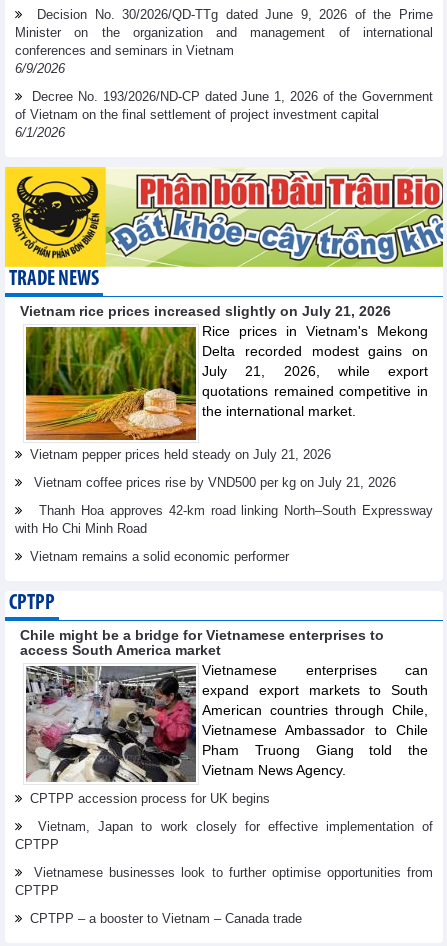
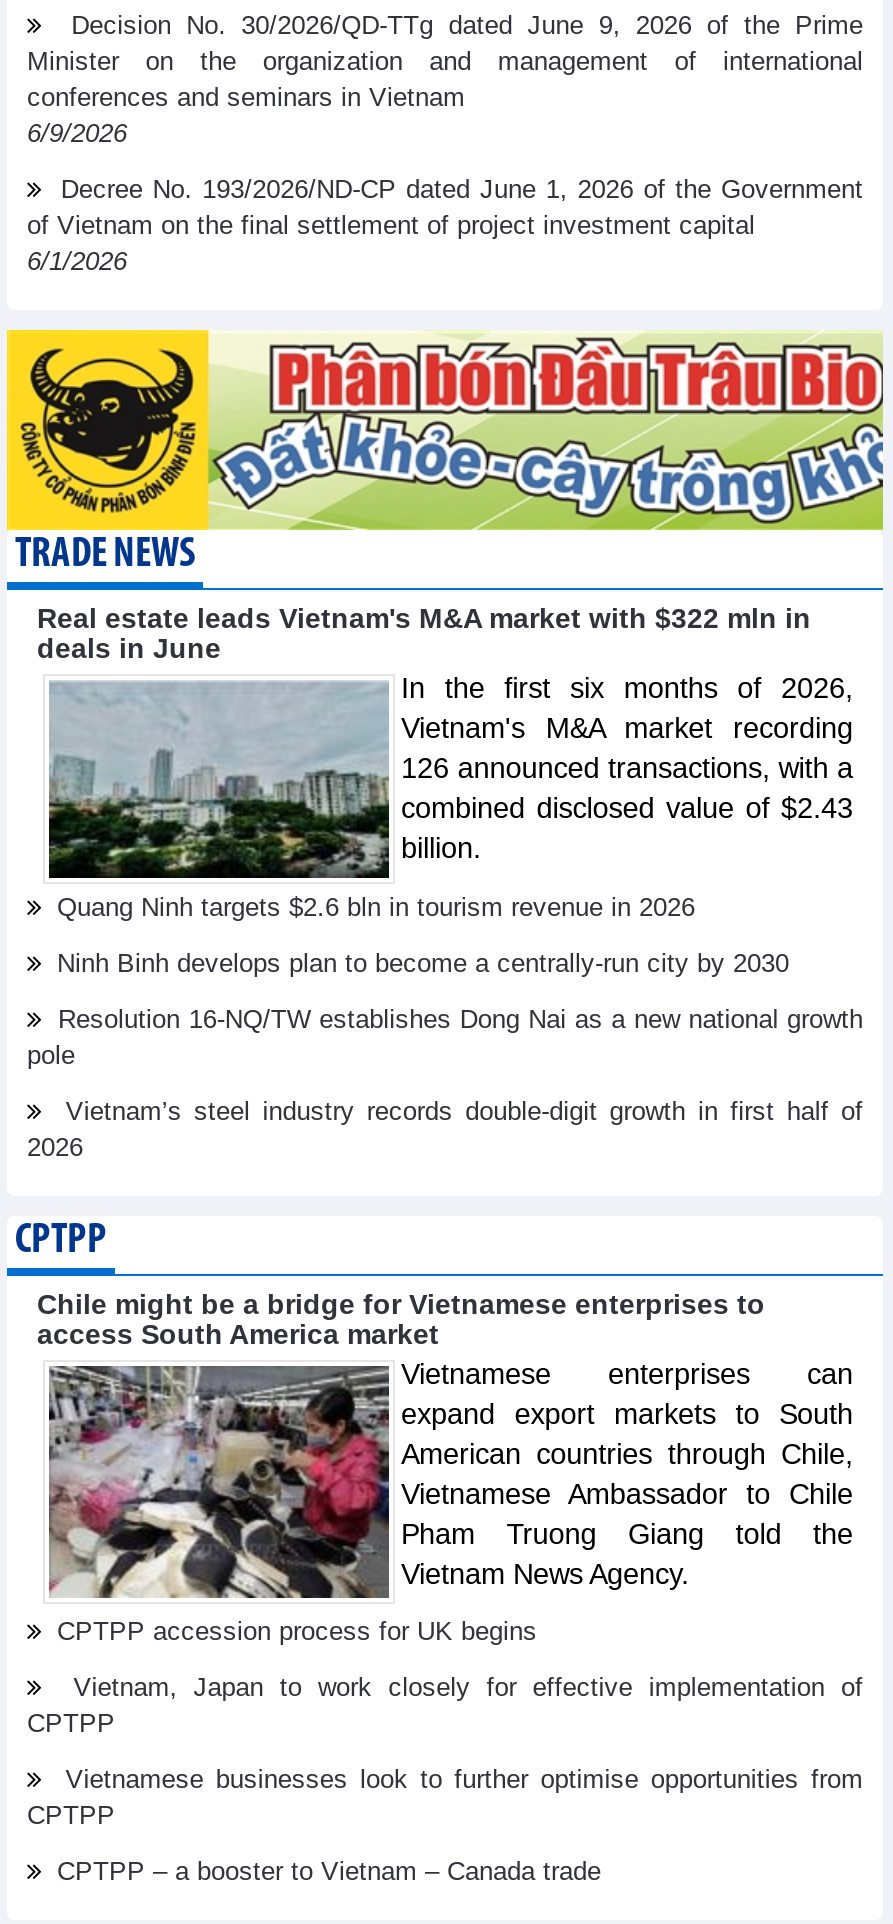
- [image]
- Vietnam rice prices increased slightly on July 21, 2026
- Rice prices in Vietnam's Mekong
- Delta recorded modest gains on
- July 21, 2026, while export
- quotations remained competitive in
- the international market.
+ [image]
+ Real estate leads Vietnam's M&A market with $322 mln in
+ deals in June
+ In the first six months of 2026,
+ Vietnam's M&A market recording
+ 126 announced transactions, with a
+ combined disclosed value of $2.43
+ billion.

- Vietnam pepper prices held steady on July 21, 2026
+ Quang Ninh targets $2.6 bln in tourism revenue in 2026

- Vietnam coffee prices rise by VND500 per kg on July 21, 2026
+ Ninh Binh develops plan to become a centrally-run city by 2030

- Thanh Hoa approves 42-km road linking North–South Expressway
- with Ho Chi Minh Road
+ Resolution 16-NQ/TW establishes Dong Nai as a new national growth
+ pole

- Vietnam remains a solid economic performer
+ Vietnam’s steel industry records double-digit growth in first half of
+ 2026
